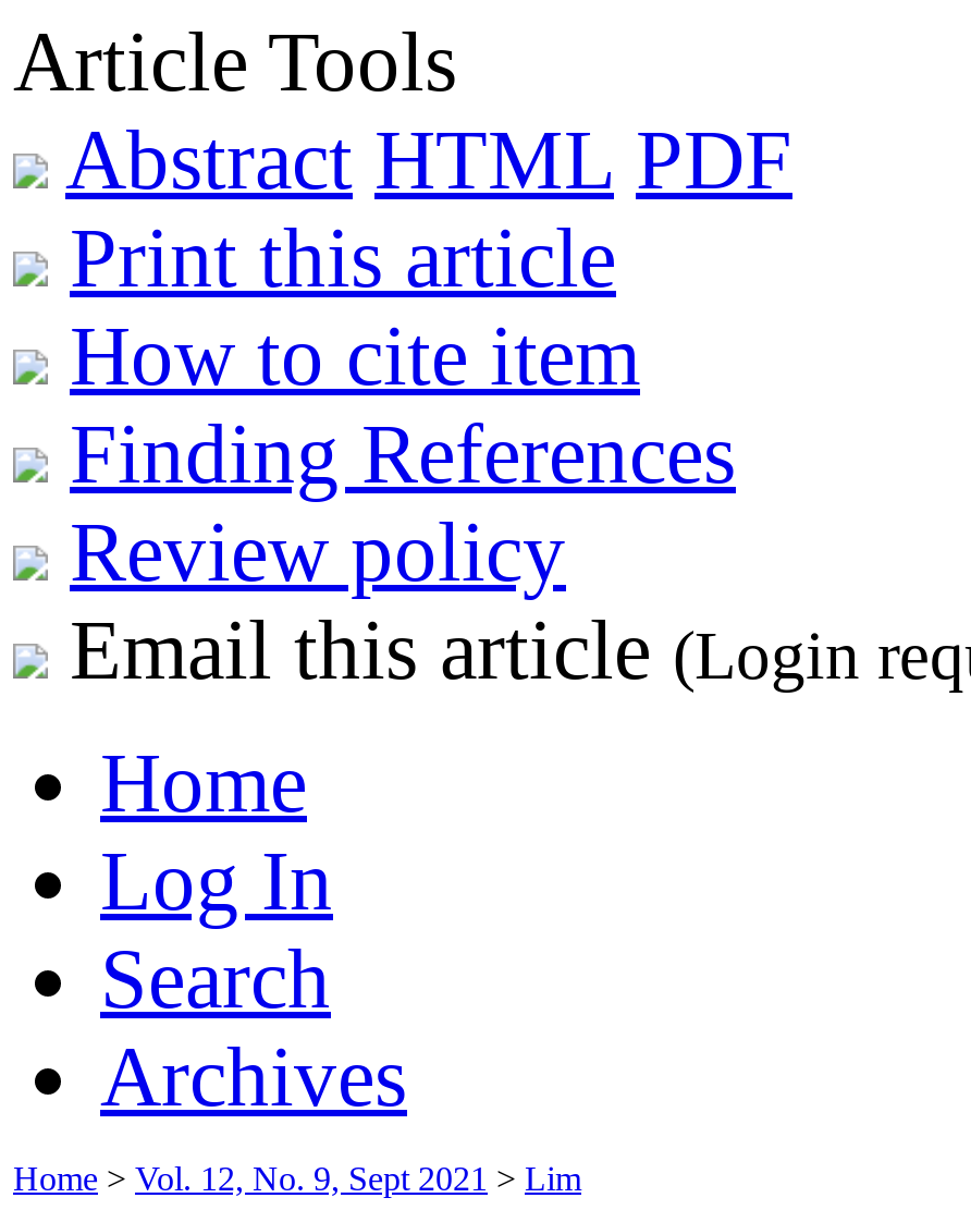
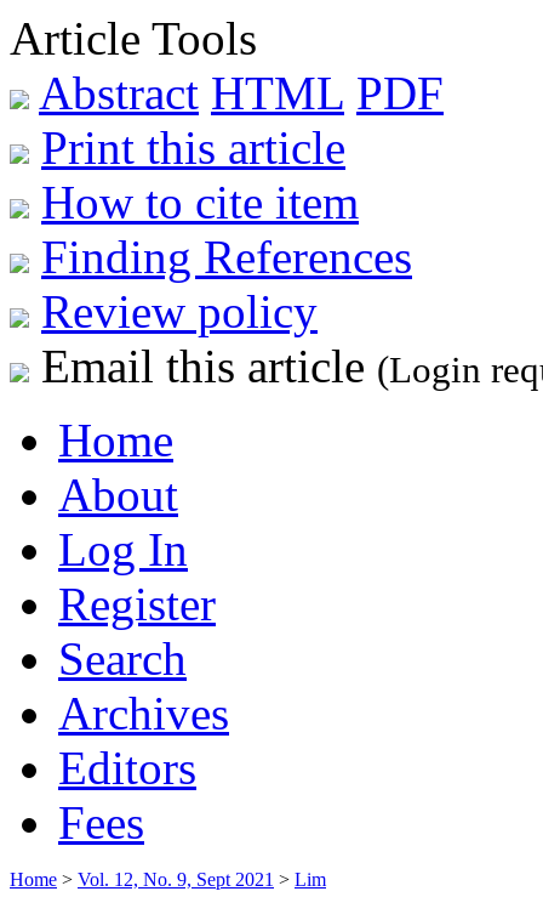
+ About

+ Register

+ Editors
+ Fees
